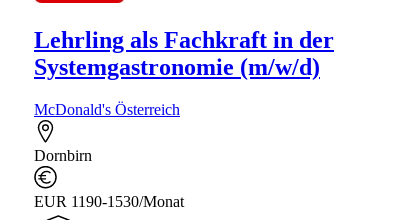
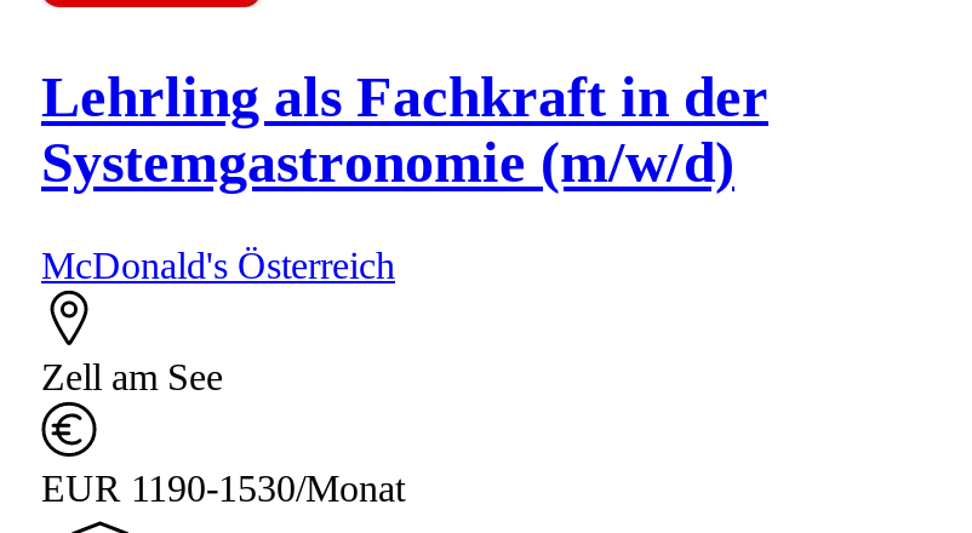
- Dornbirn
+ Zell am See
